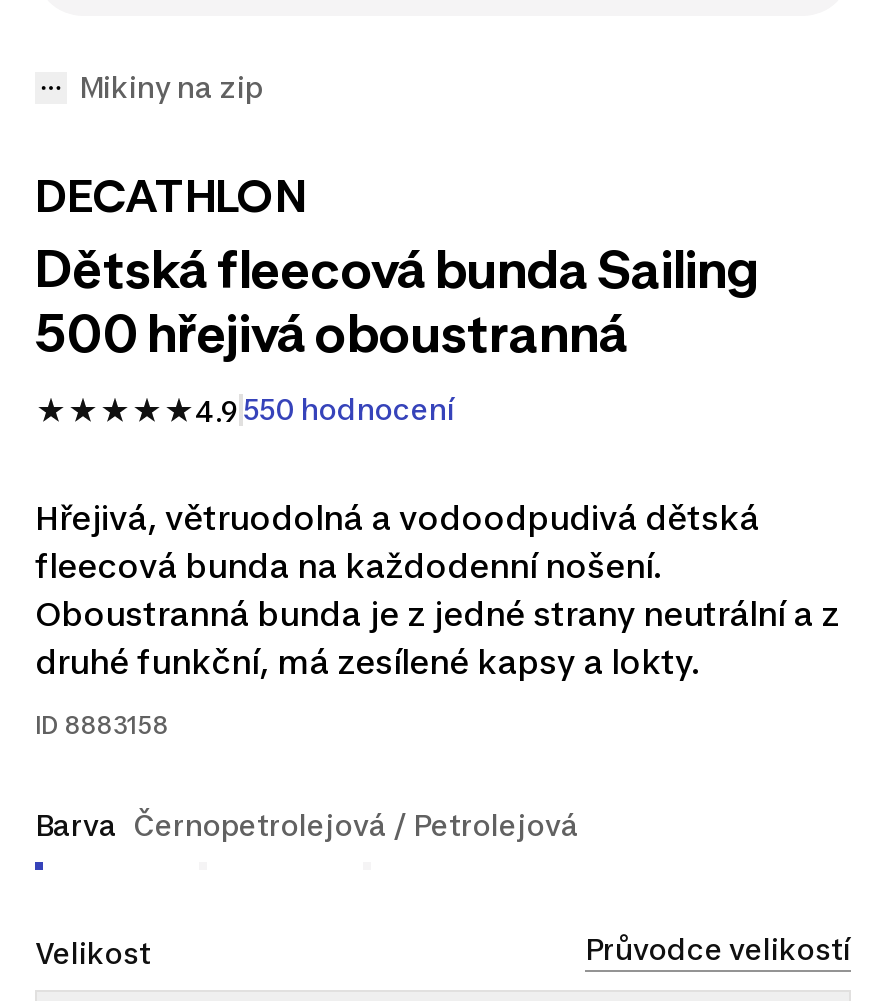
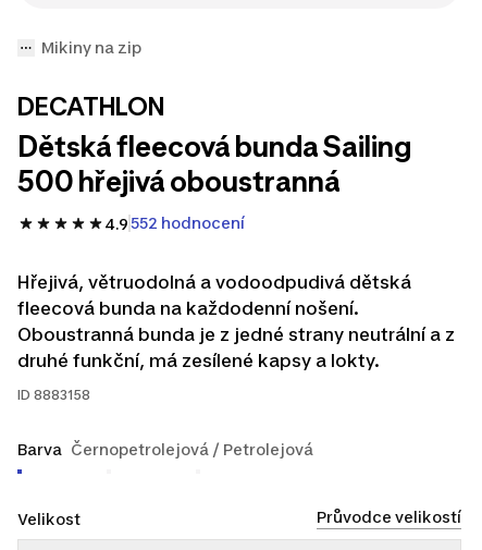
- 4.9 550 hodnocení
+ 4.9 552 hodnocení
